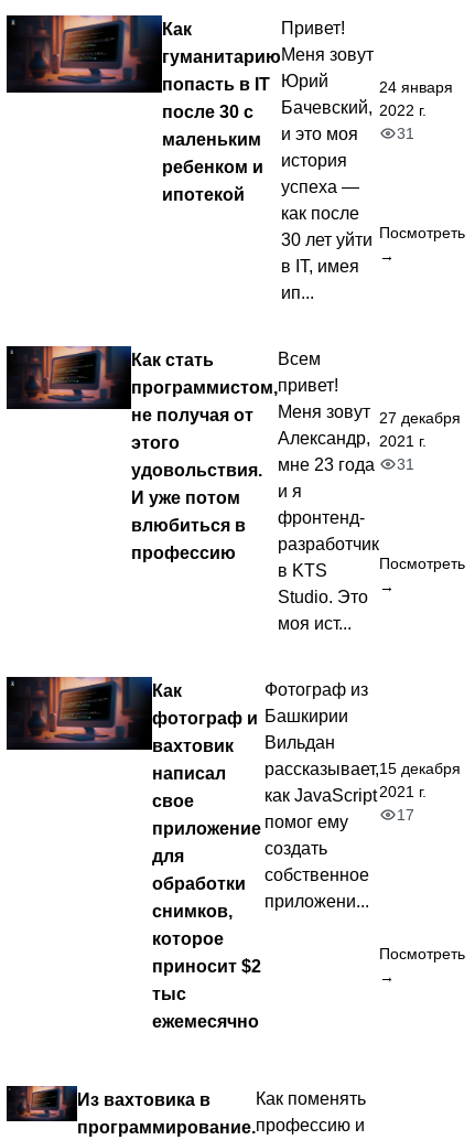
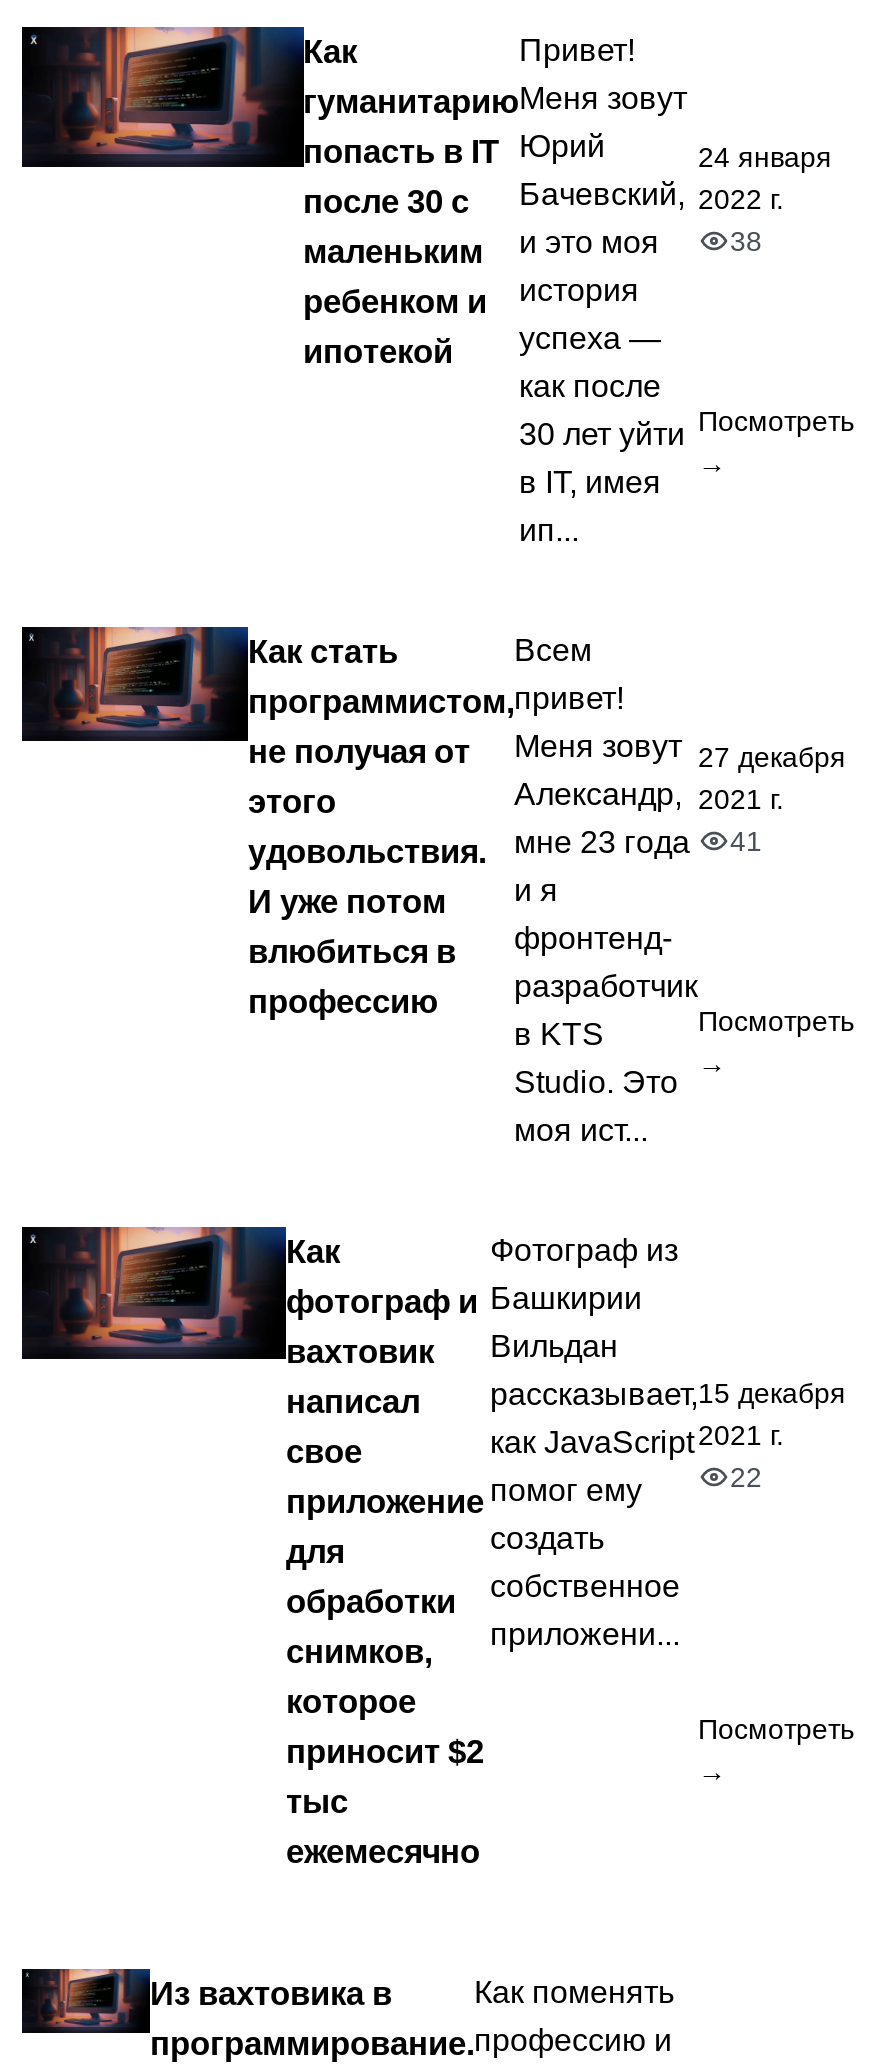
- 31
+ 38

- удовольствия. мне 23 года 31
+ удовольствия. мне 23 года 41

- 17
+ 22
